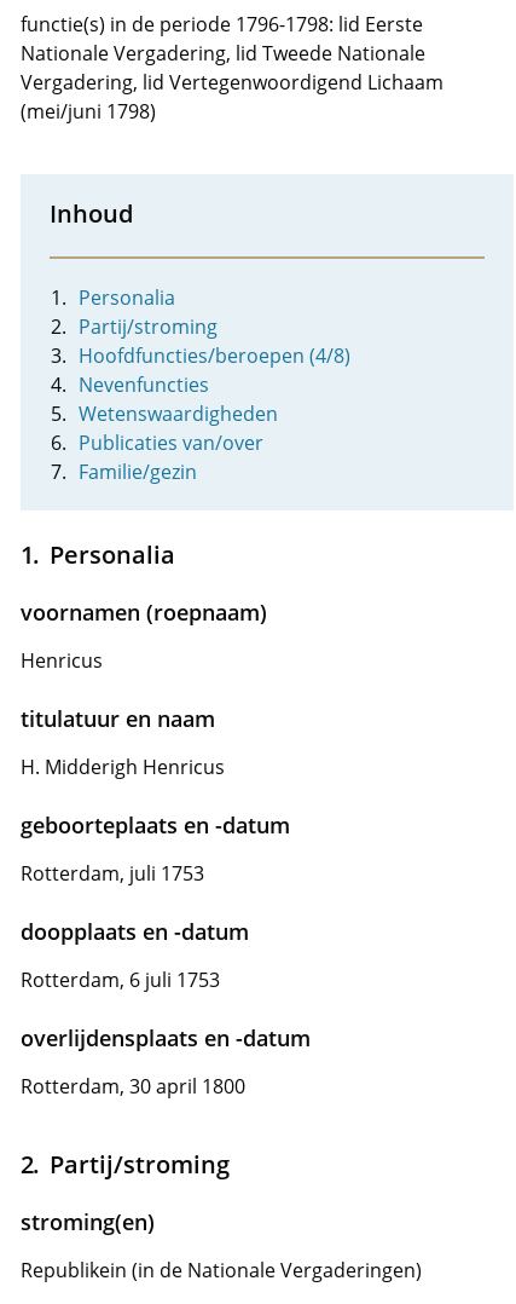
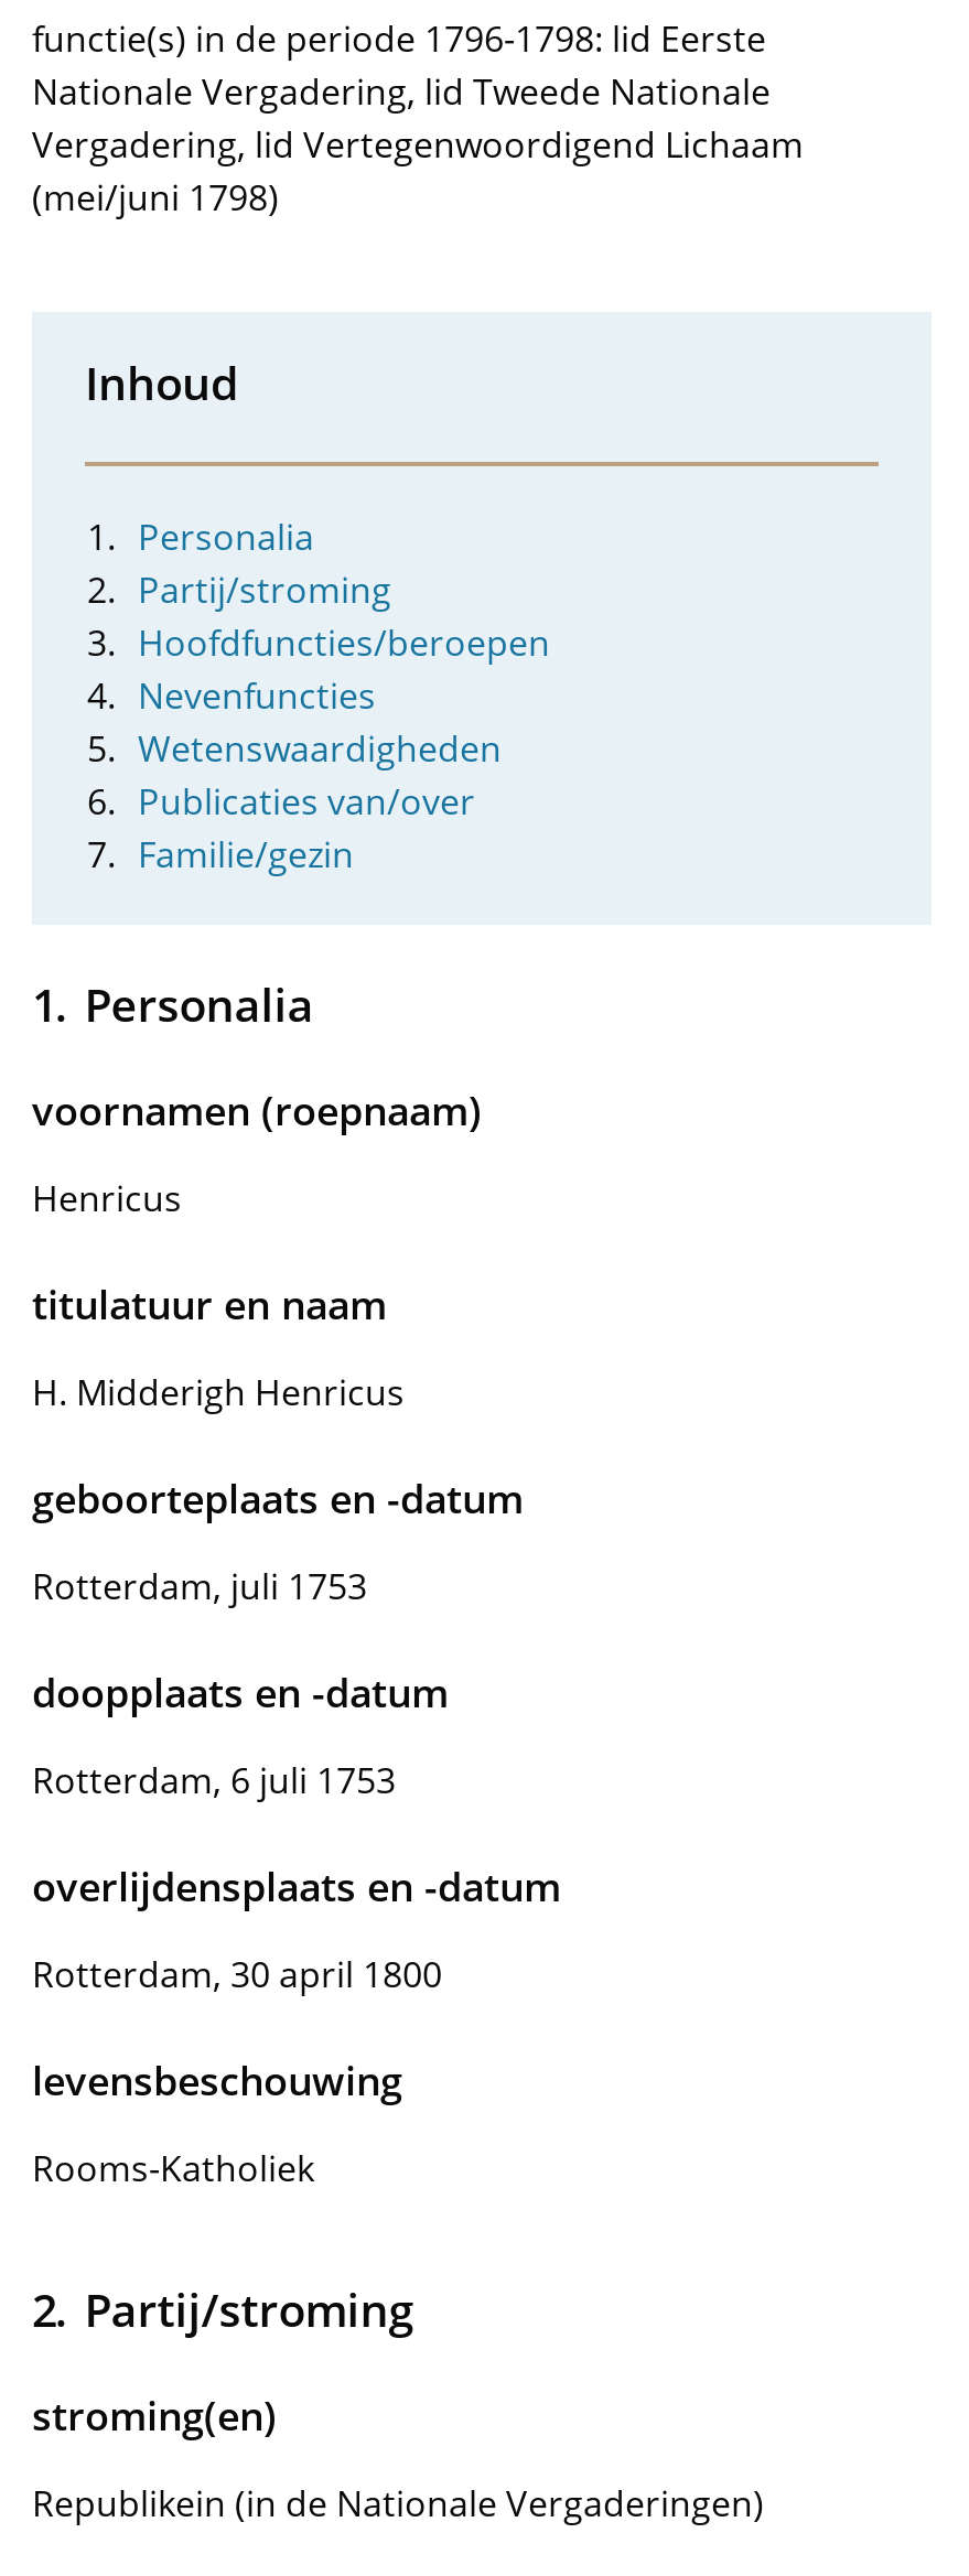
- Hoofdfuncties/beroepen (4/8)
+ Hoofdfuncties/beroepen

+ levensbeschouwing
+ Rooms-Katholiek
